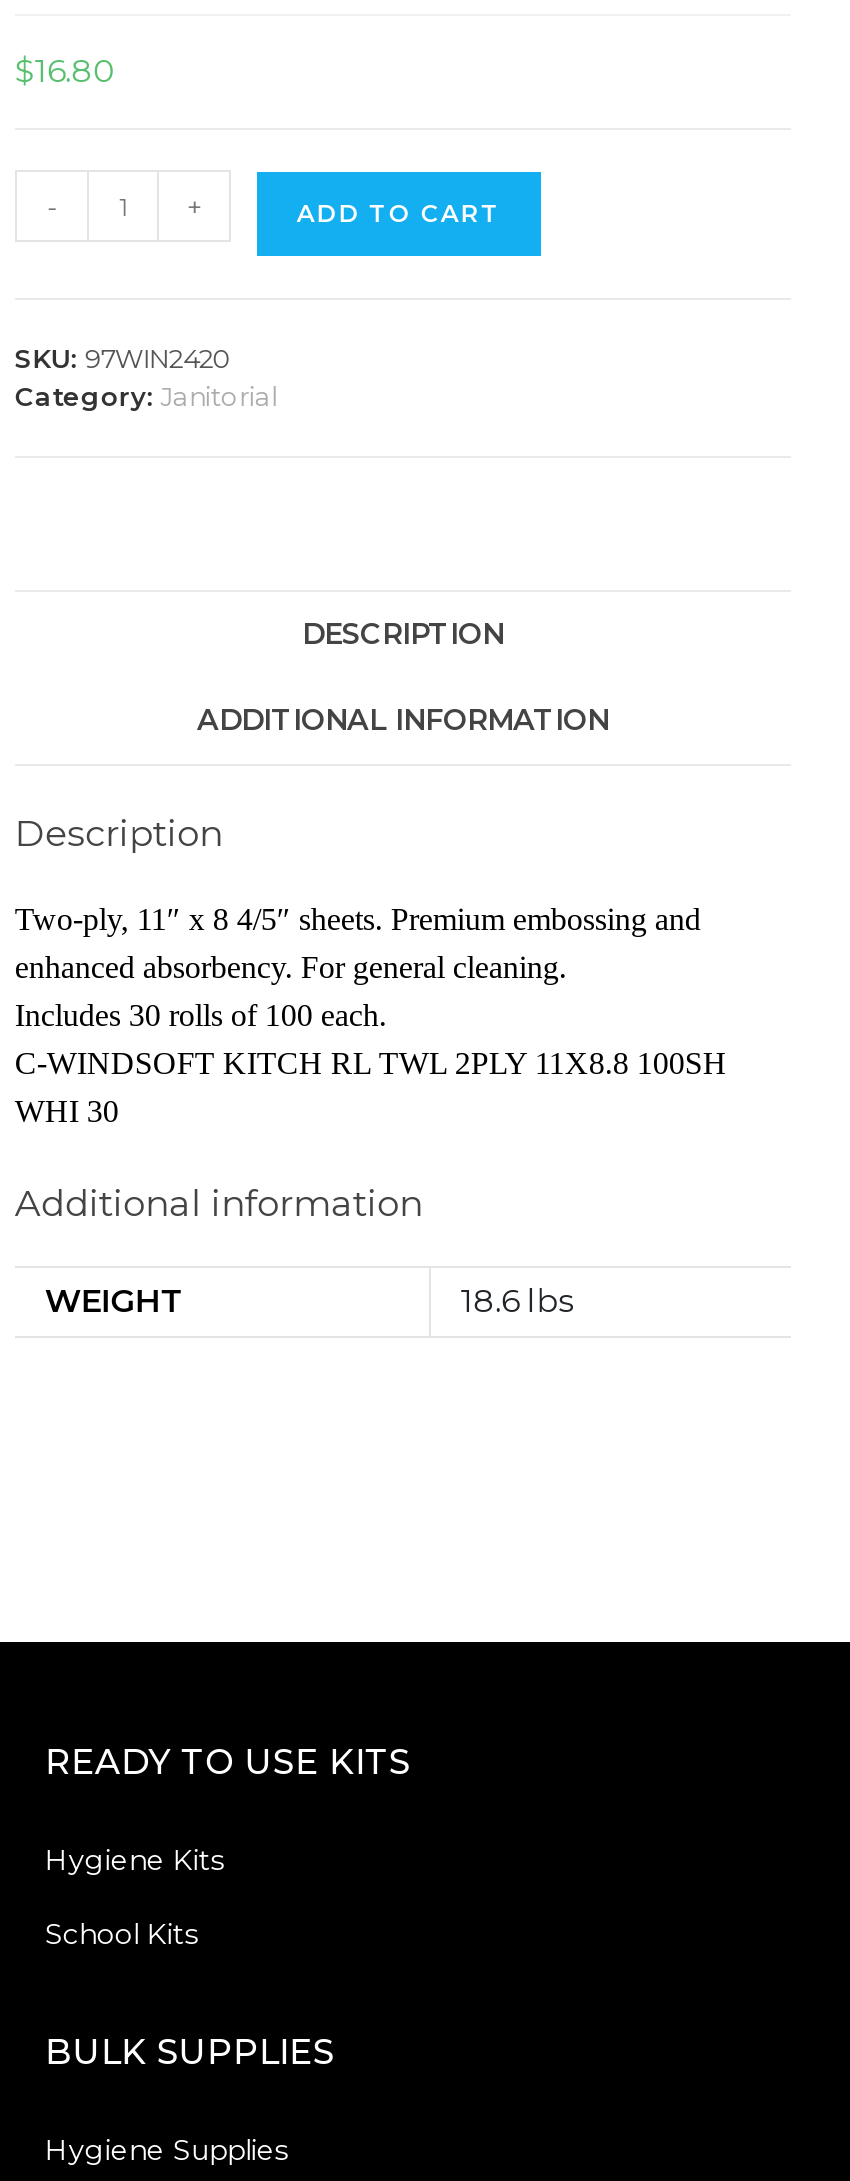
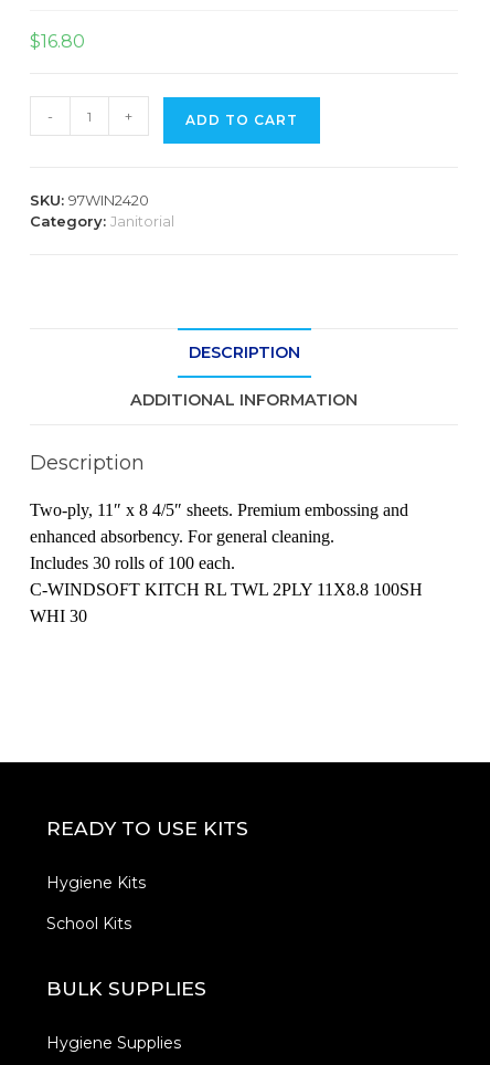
- Additional information
- WEIGHT
- 18.6 lbs
